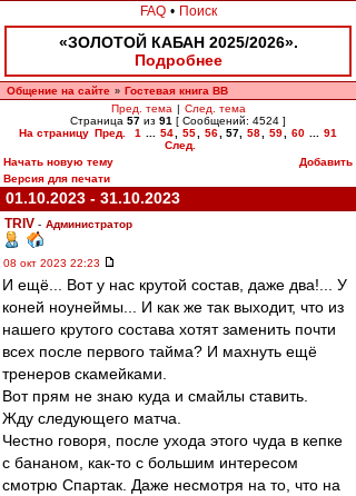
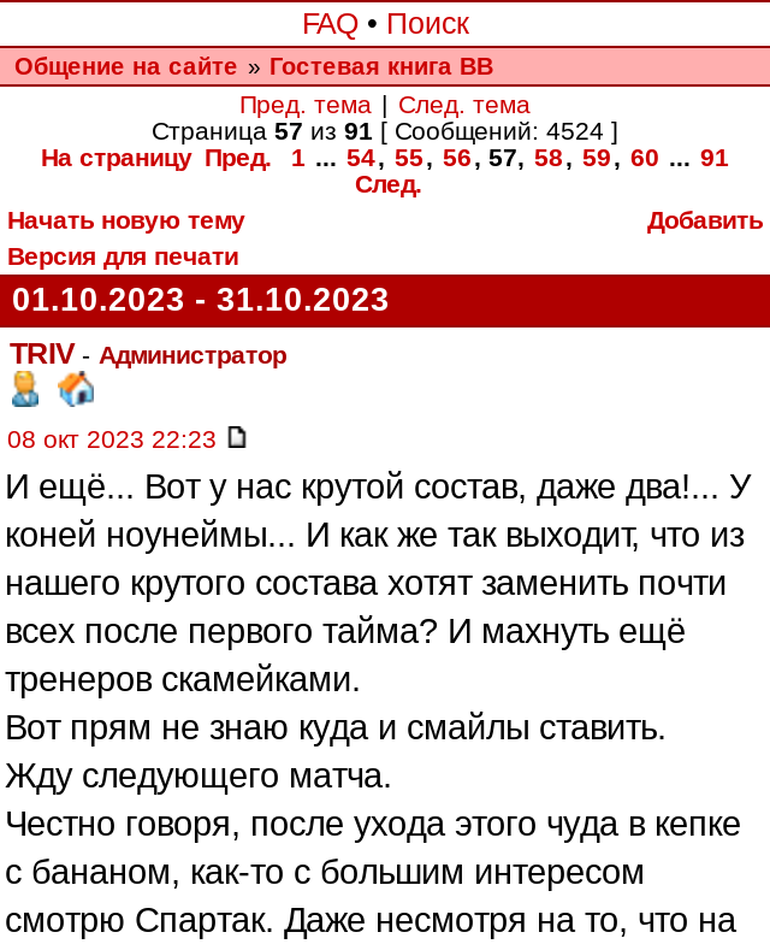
- «ЗОЛОТОЙ КАБАН 2025/2026».
- Подробнее
